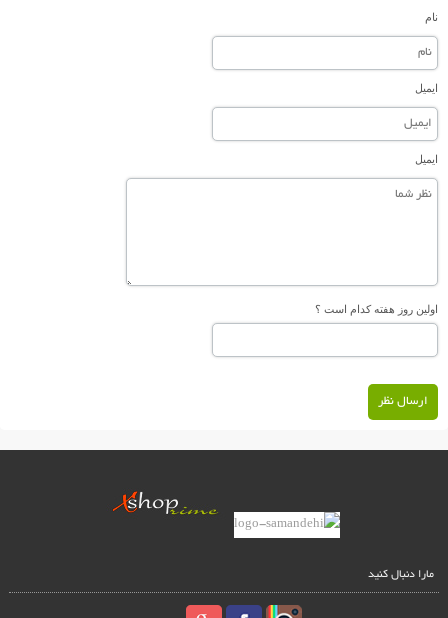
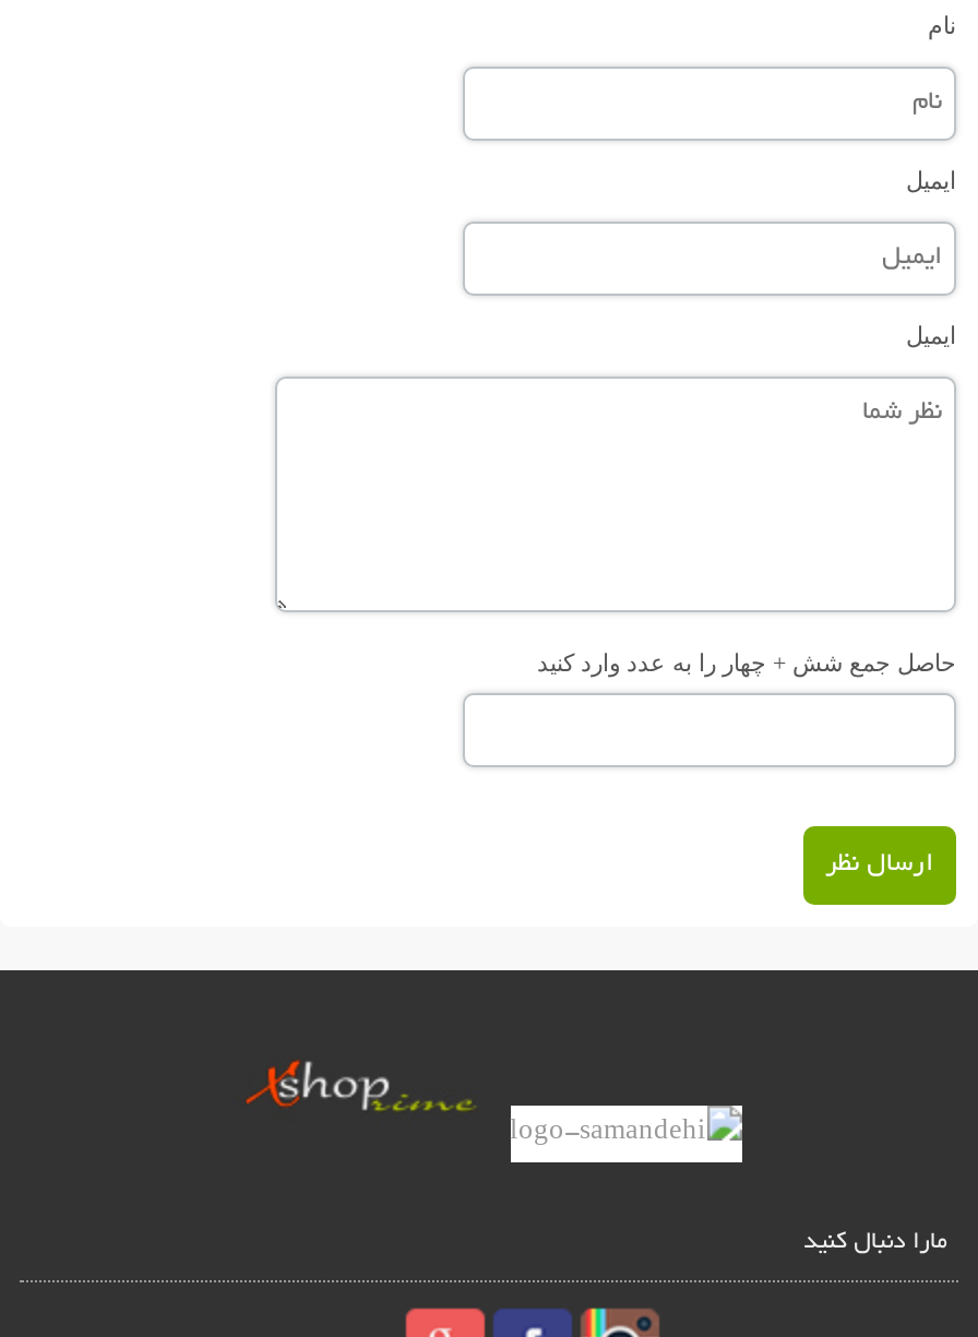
- اولین روز هفته کدام است ؟
+ حاصل جمع شش + چهار را به عدد وارد کنید
